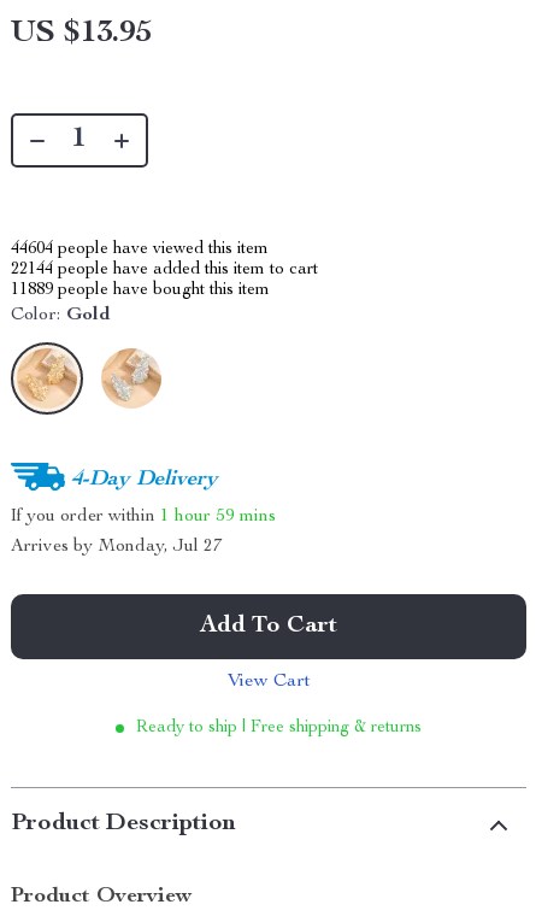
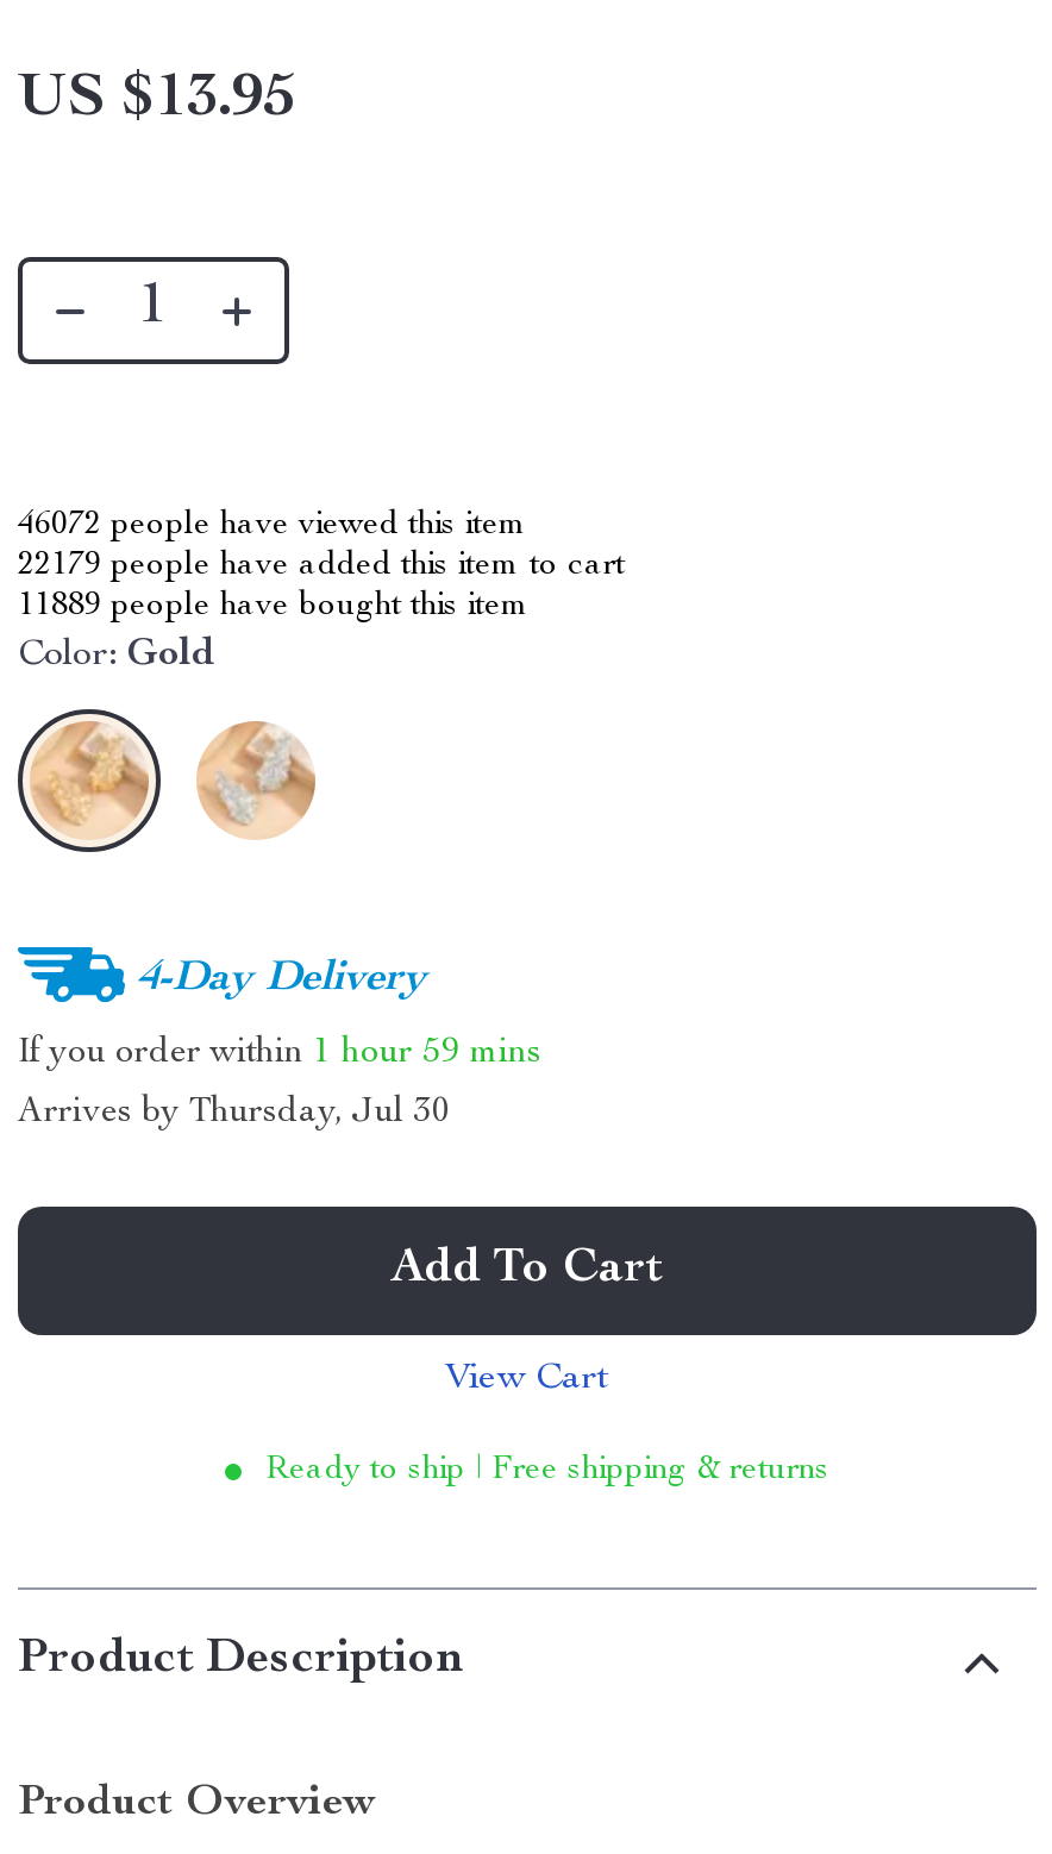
- 44604 people have viewed this item
+ 46072 people have viewed this item

- 22144 people have added this item to cart
+ 22179 people have added this item to cart

- Arrives by Monday, Jul 27
+ Arrives by Thursday, Jul 30
